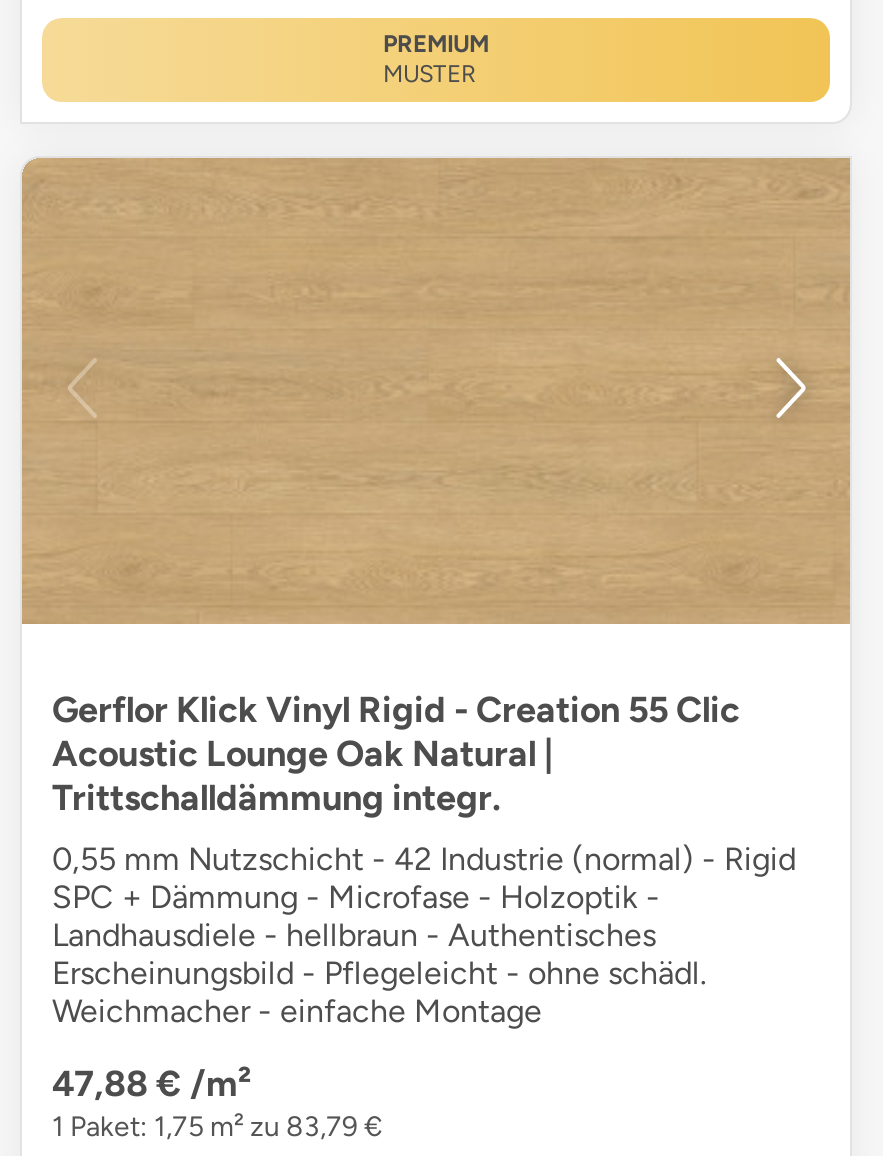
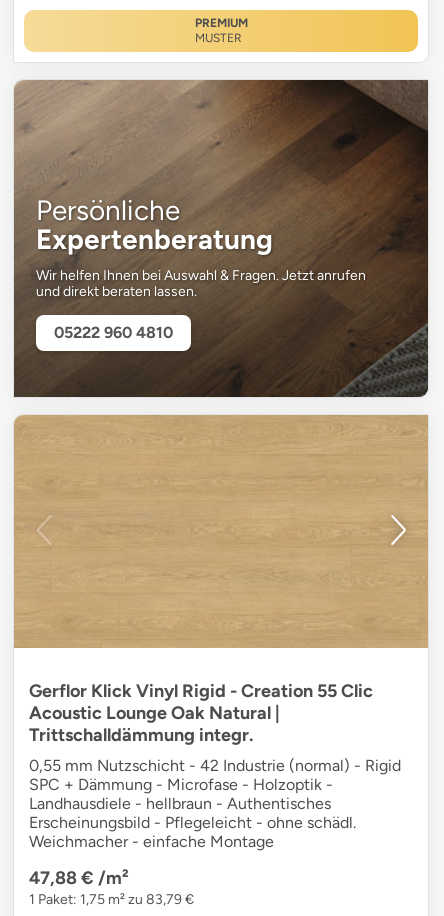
+ [image]
+ Persönliche
+ Expertenberatung
+ Wir helfen Ihnen bei Auswahl & Fragen. Jetzt anrufen
+ und direkt beraten lassen.
+ 05222 960 4810
